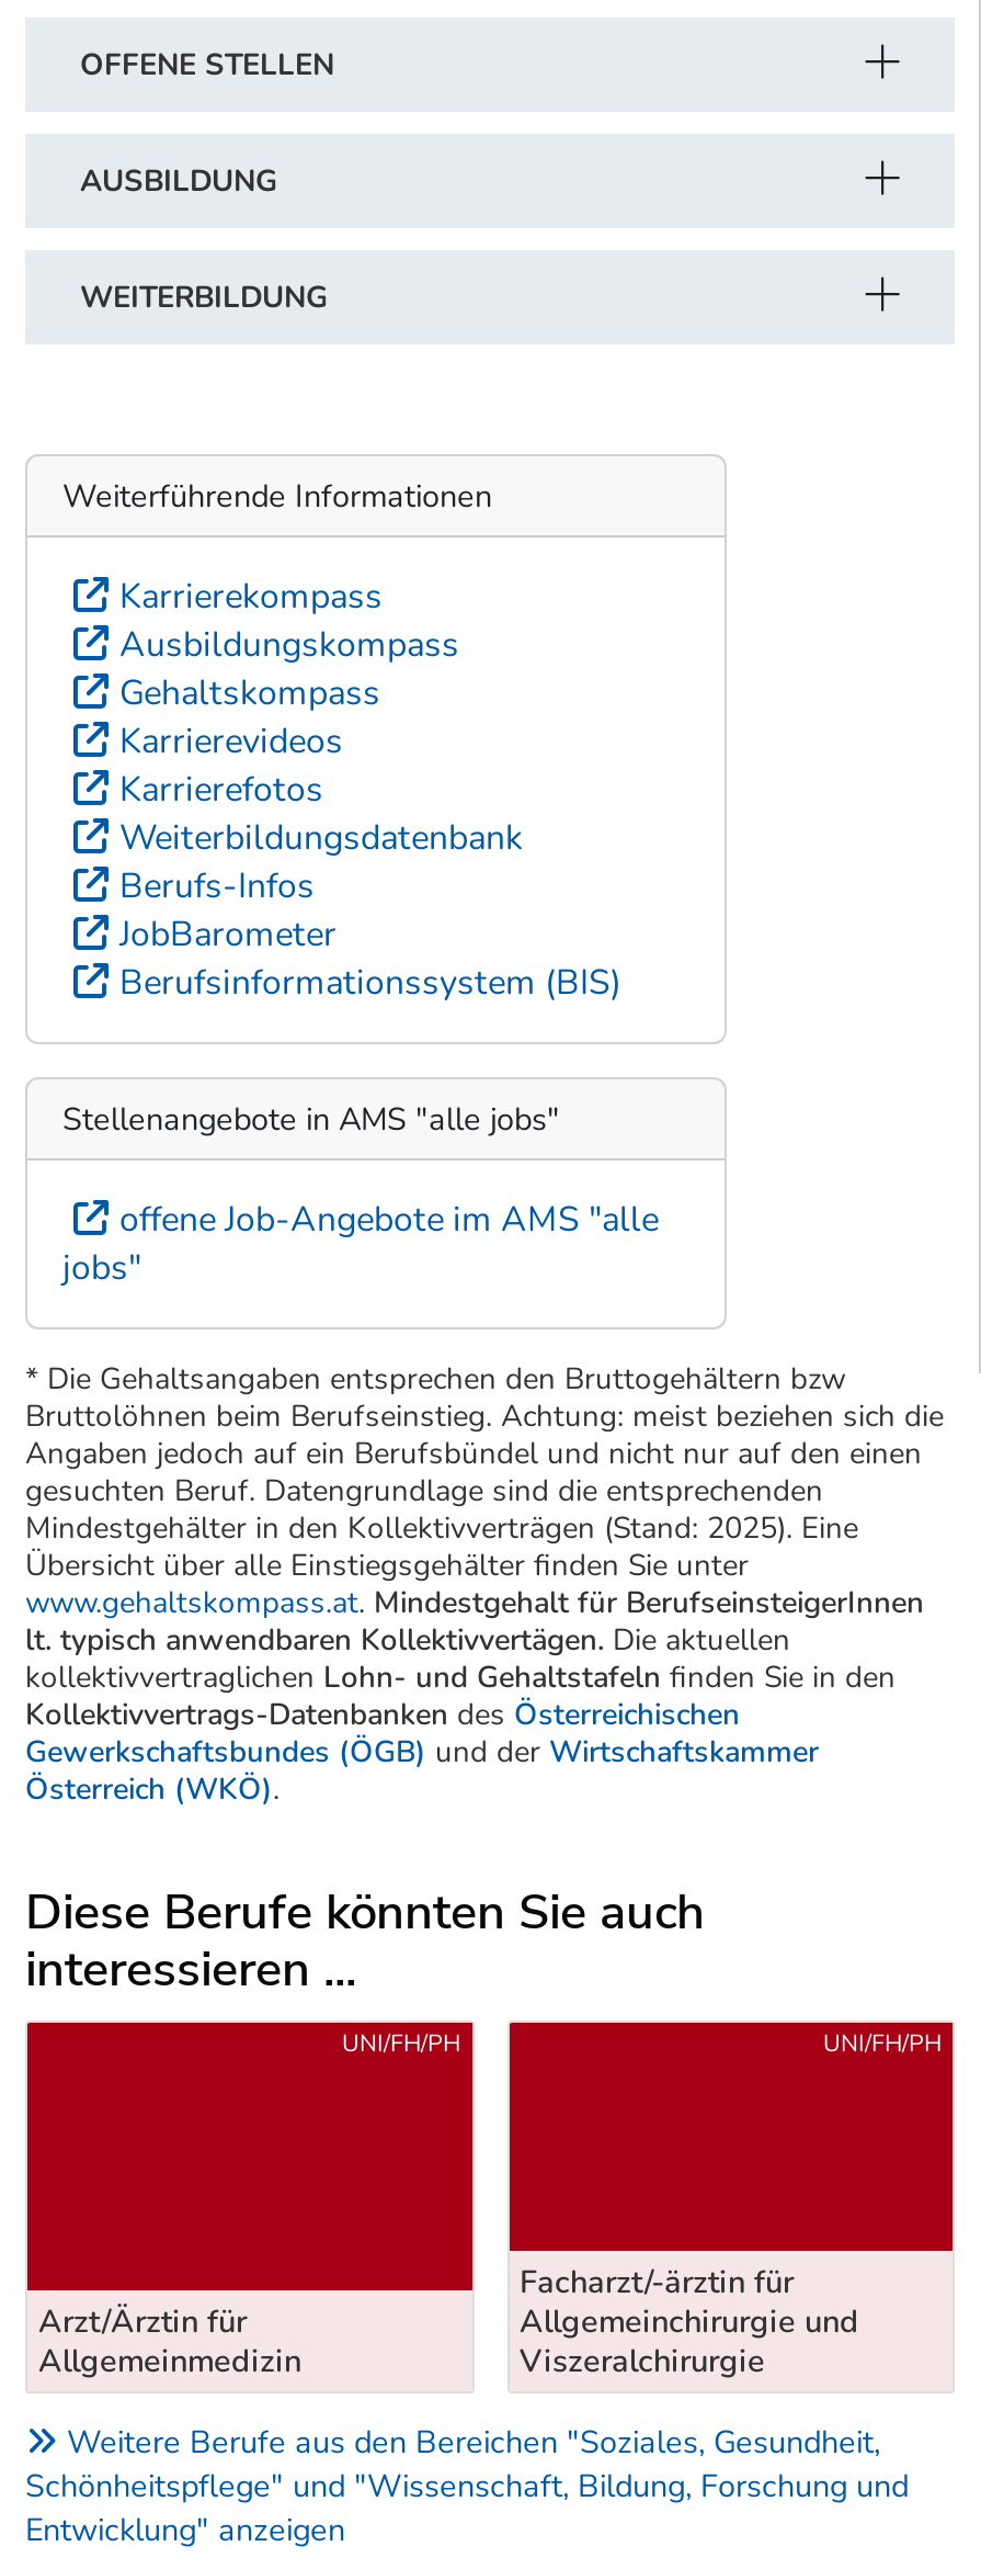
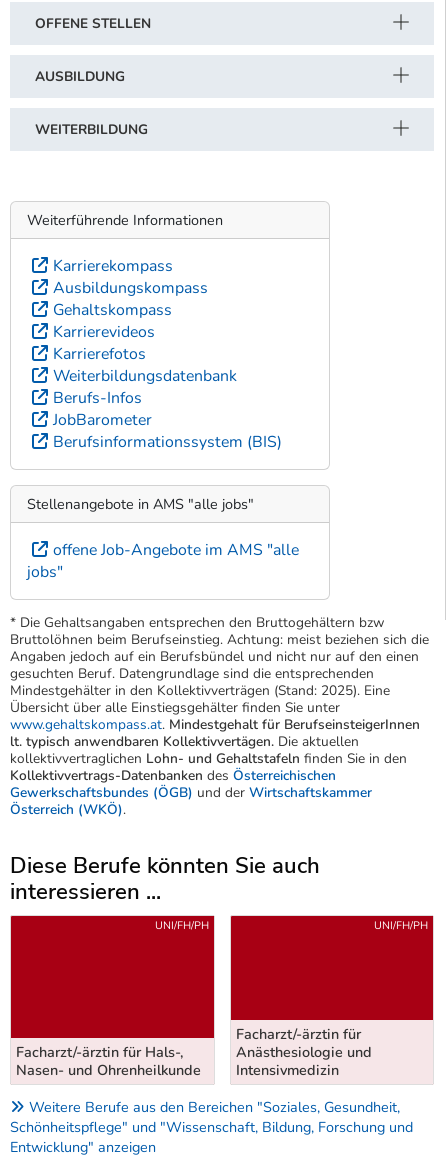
- Arzt/Ärztin für
- Allgemeinmedizin
+ Facharzt/-ärztin für Hals-,
+ Nasen- und Ohrenheilkunde

- Allgemeinchirurgie und
- Viszeralchirurgie
+ Anästhesiologie und
+ Intensivmedizin
